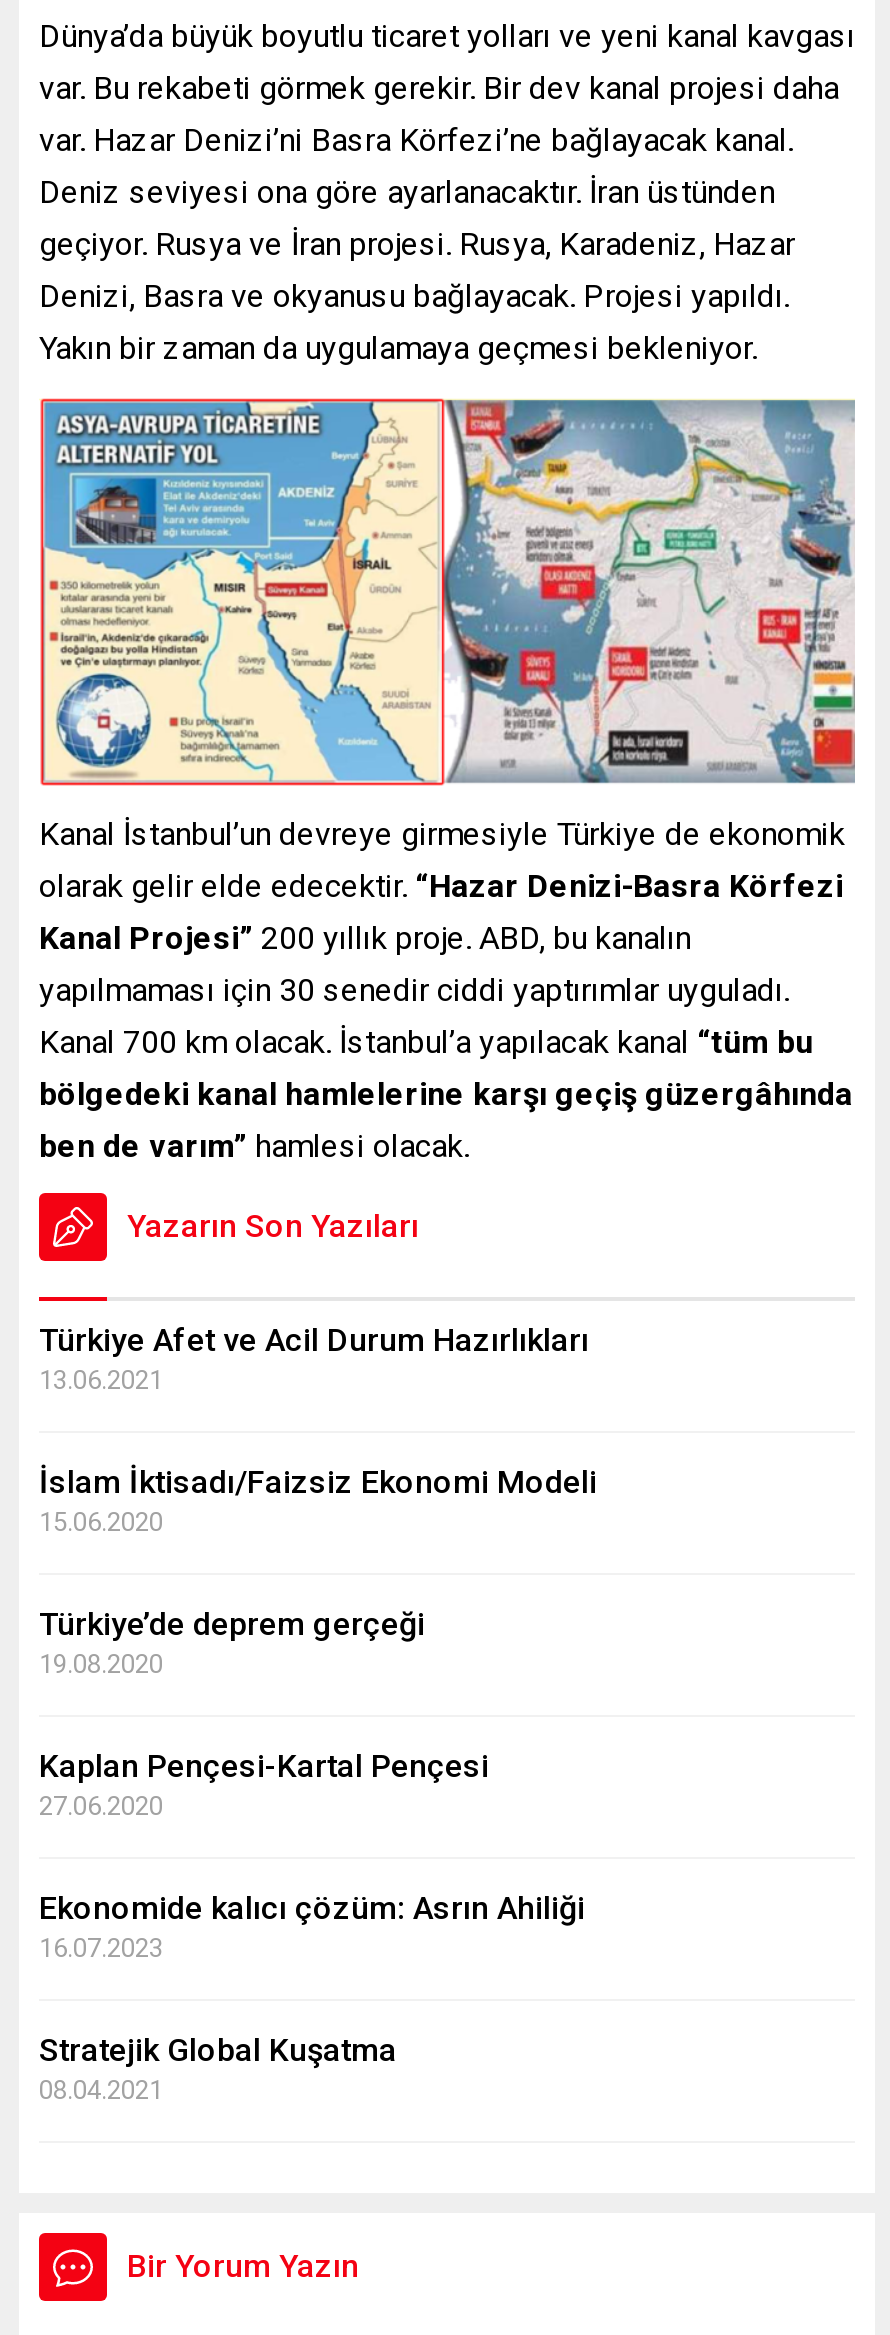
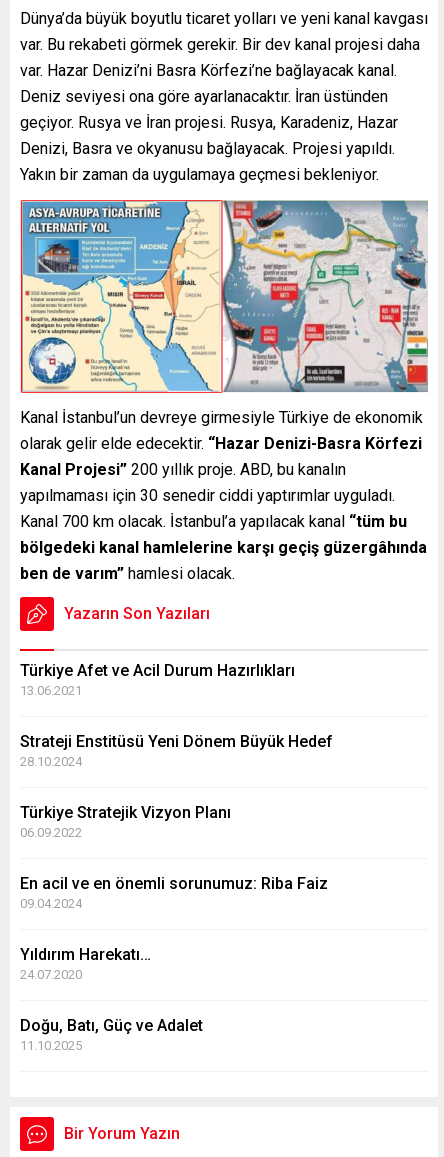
- İslam İktisadı/Faizsiz Ekonomi Modeli
- 15.06.2020
+ Strateji Enstitüsü Yeni Dönem Büyük Hedef
+ 28.10.2024

- Türkiye’de deprem gerçeği
- 19.08.2020
+ Türkiye Stratejik Vizyon Planı
+ 06.09.2022

- Kaplan Pençesi-Kartal Pençesi
- 27.06.2020
+ En acil ve en önemli sorunumuz: Riba Faiz
+ 09.04.2024

- Ekonomide kalıcı çözüm: Asrın Ahiliği
- 16.07.2023
+ Yıldırım Harekatı…
+ 24.07.2020

- Stratejik Global Kuşatma
- 08.04.2021
+ Doğu, Batı, Güç ve Adalet
+ 11.10.2025
